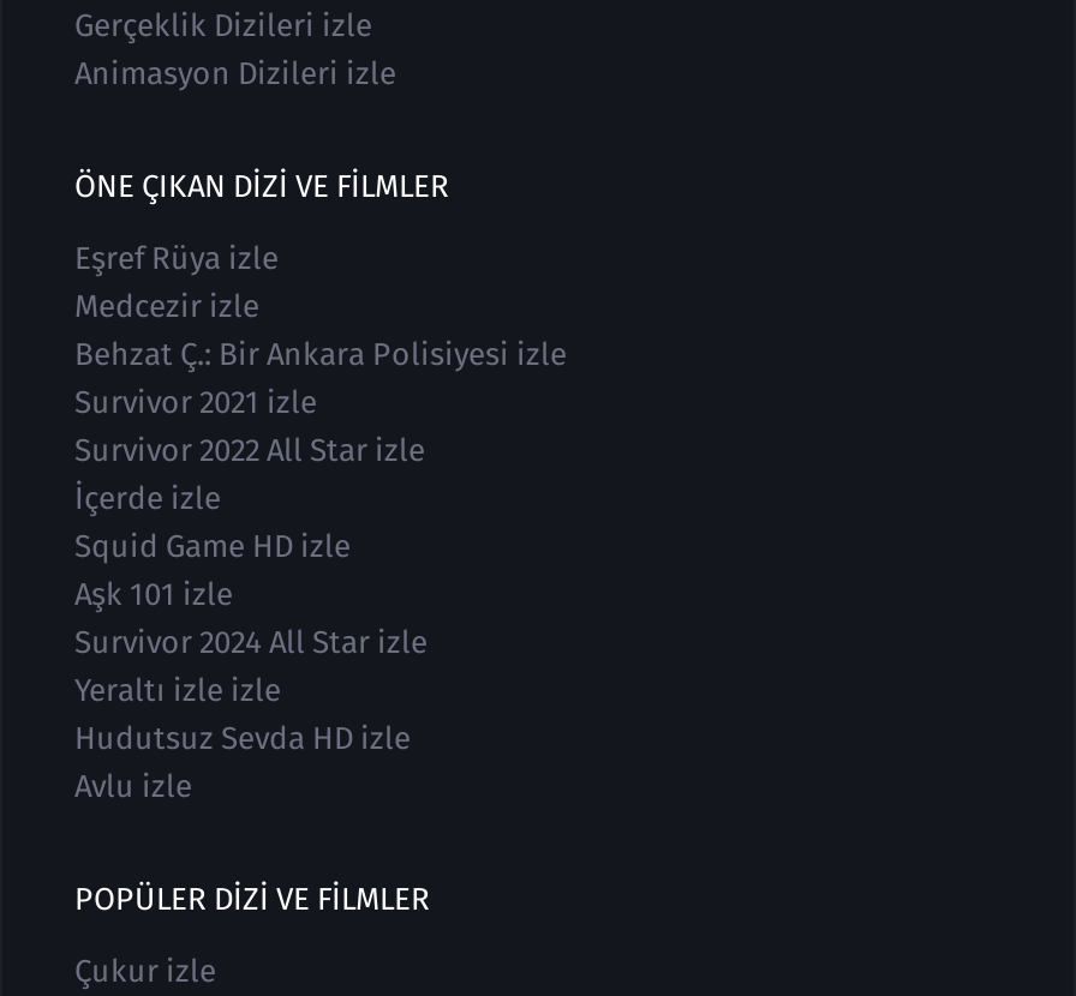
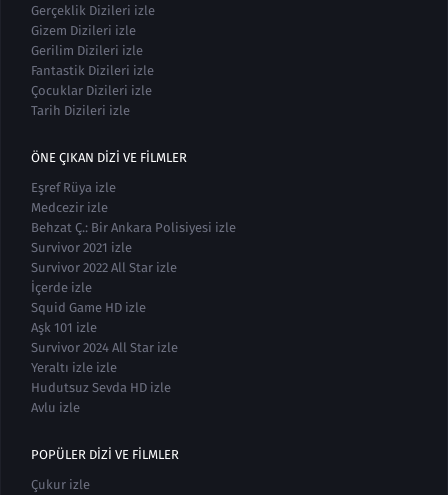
- Animasyon Dizileri izle
+ Gizem Dizileri izle
+ Gerilim Dizileri izle
+ Fantastik Dizileri izle
+ Çocuklar Dizileri izle
+ Tarih Dizileri izle
